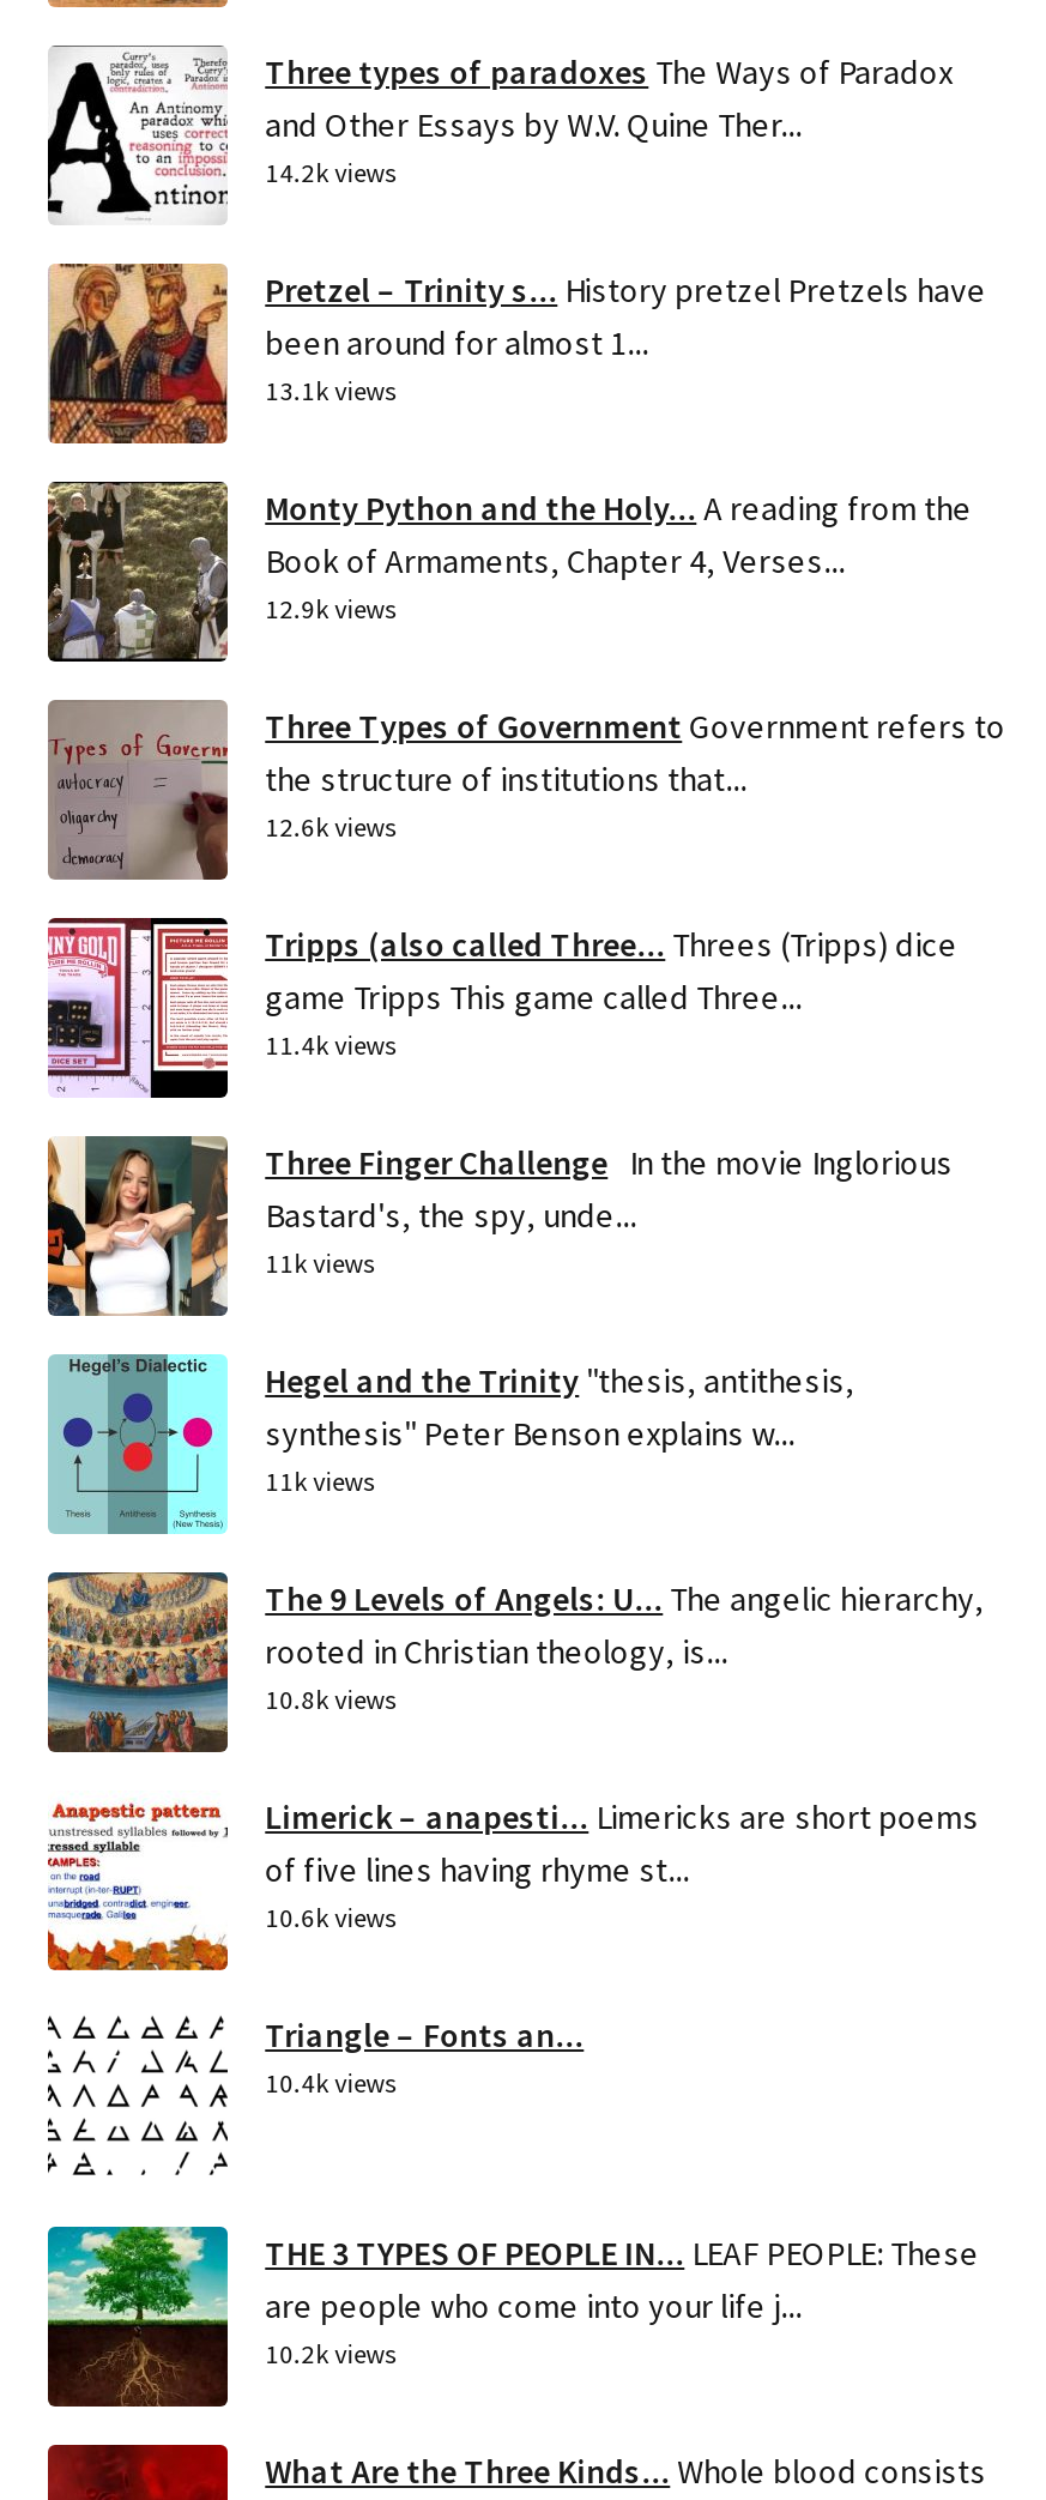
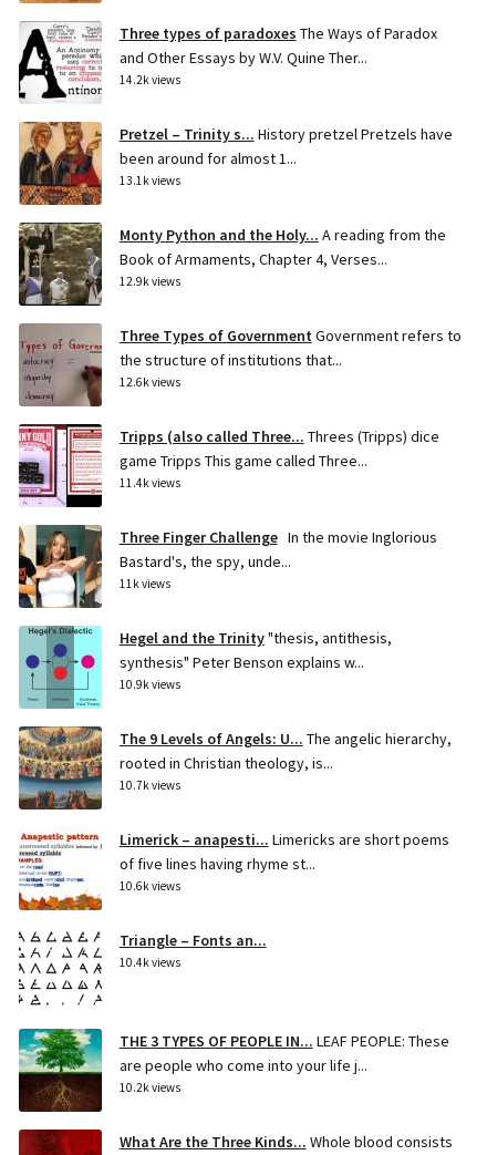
- 11k views
+ 10.9k views

- 10.8k views
+ 10.7k views
